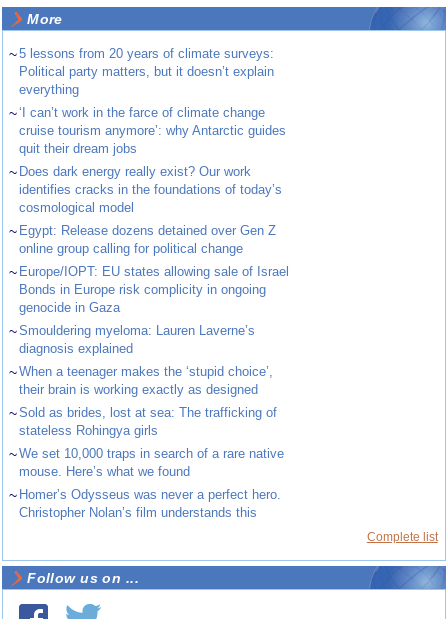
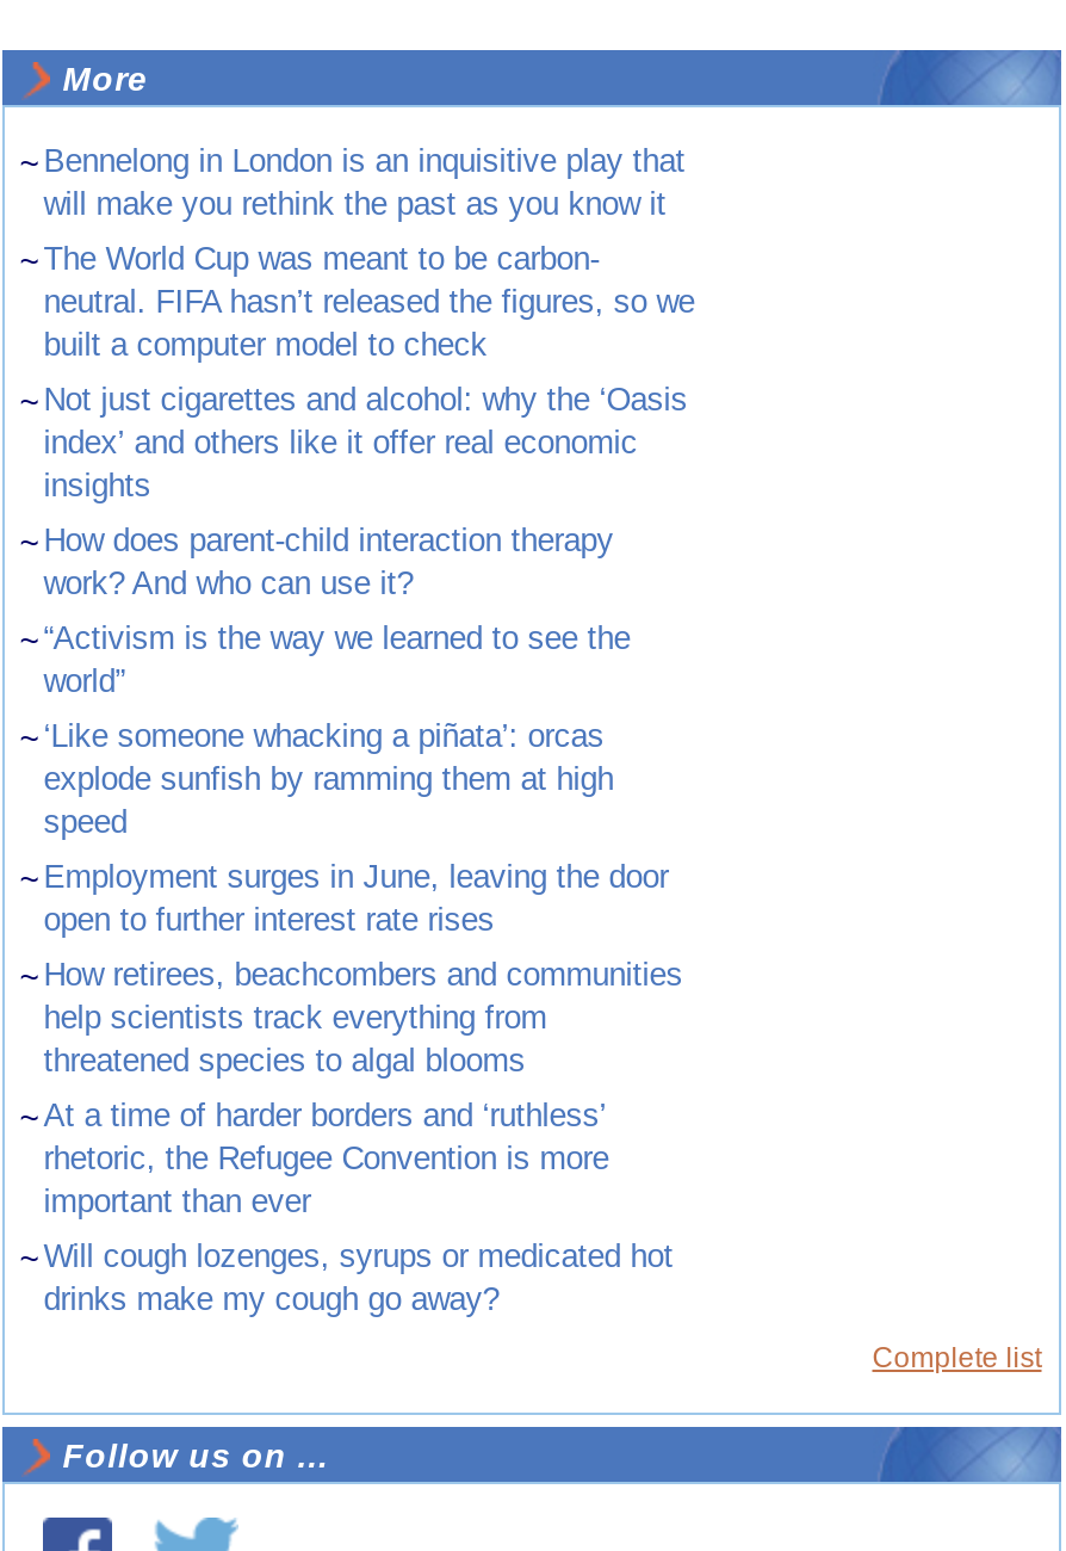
- ~ 5 lessons from 20 years of climate surveys:
- Political party matters, but it doesn’t explain
- everything
+ ~ Bennelong in London is an inquisitive play that
+ will make you rethink the past as you know it

- ~ ‘I can’t work in the farce of climate change
- cruise tourism anymore’: why Antarctic guides
- quit their dream jobs
+ ~ The World Cup was meant to be carbon-
+ neutral. FIFA hasn’t released the figures, so we
+ built a computer model to check

- ~ Does dark energy really exist? Our work
- identifies cracks in the foundations of today’s
- cosmological model
+ ~ Not just cigarettes and alcohol: why the ‘Oasis
+ index’ and others like it offer real economic
+ insights

- ~ Egypt: Release dozens detained over Gen Z
- online group calling for political change
+ ~ How does parent-child interaction therapy
+ work? And who can use it?

- ~ Europe/IOPT: EU states allowing sale of Israel
- Bonds in Europe risk complicity in ongoing
- genocide in Gaza
+ ~ “Activism is the way we learned to see the
+ world”

- ~ Smouldering myeloma: Lauren Laverne’s
- diagnosis explained
+ ~ ‘Like someone whacking a piñata’: orcas
+ explode sunfish by ramming them at high
+ speed

- ~ When a teenager makes the ‘stupid choice’,
- their brain is working exactly as designed
+ ~ Employment surges in June, leaving the door
+ open to further interest rate rises

- ~ Sold as brides, lost at sea: The trafficking of
- stateless Rohingya girls
+ ~ How retirees, beachcombers and communities
+ help scientists track everything from
+ threatened species to algal blooms

- ~ We set 10,000 traps in search of a rare native
- mouse. Here’s what we found
+ ~ At a time of harder borders and ‘ruthless’
+ rhetoric, the Refugee Convention is more
+ important than ever

- ~ Homer’s Odysseus was never a perfect hero.
- Christopher Nolan’s film understands this
+ ~ Will cough lozenges, syrups or medicated hot
+ drinks make my cough go away?
